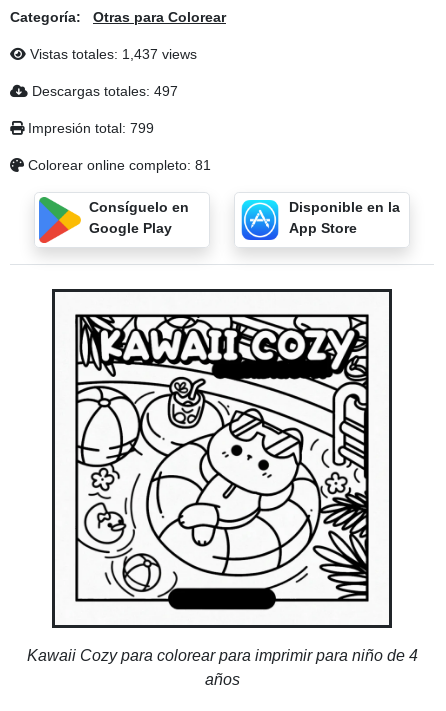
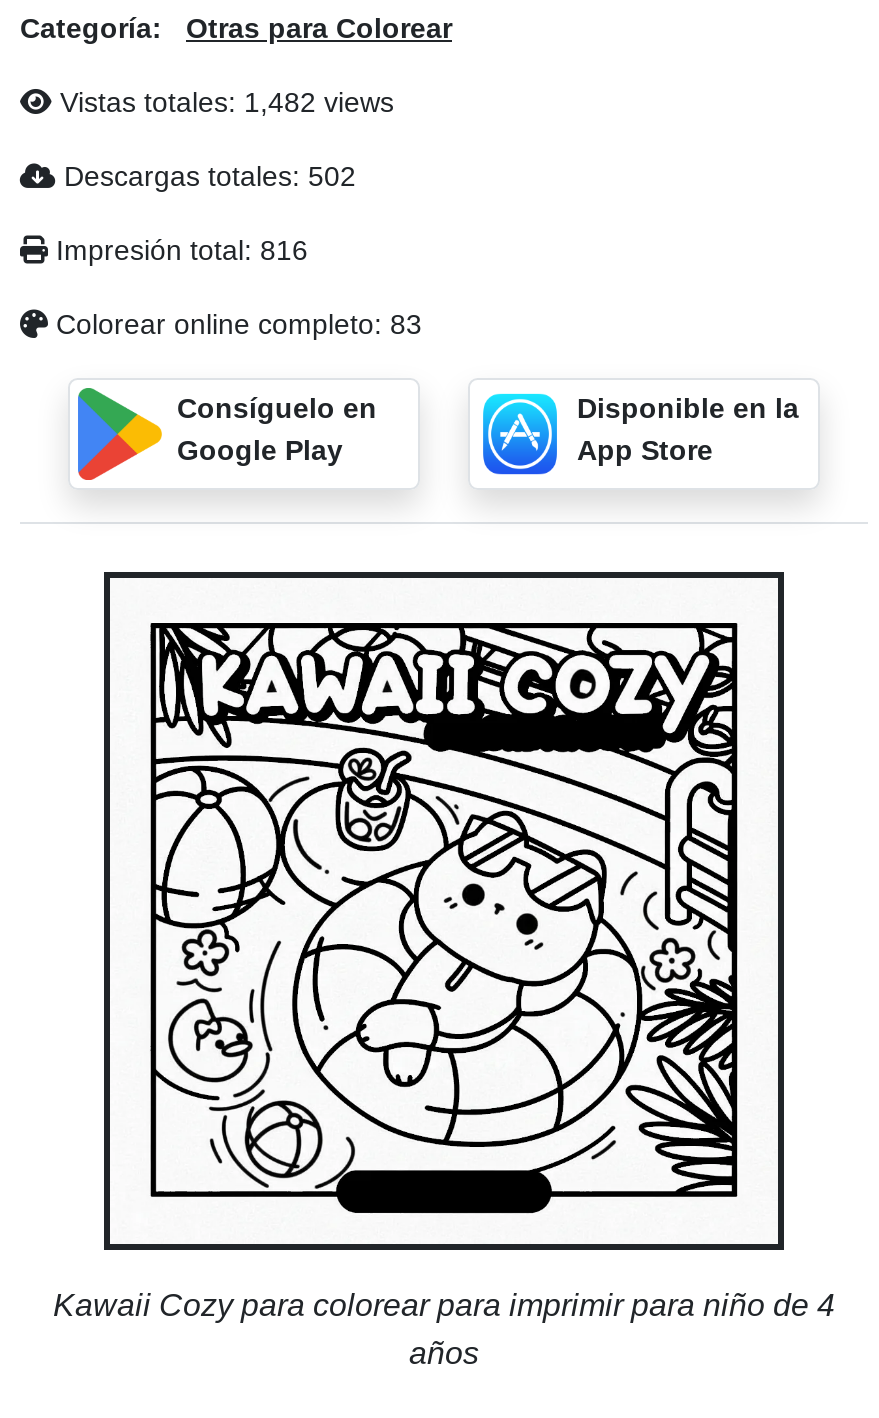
- Vistas totales: 1,437 views
+ Vistas totales: 1,482 views

- Descargas totales: 497
+ Descargas totales: 502

- Impresión total: 799
+ Impresión total: 816

- Colorear online completo: 81
+ Colorear online completo: 83
